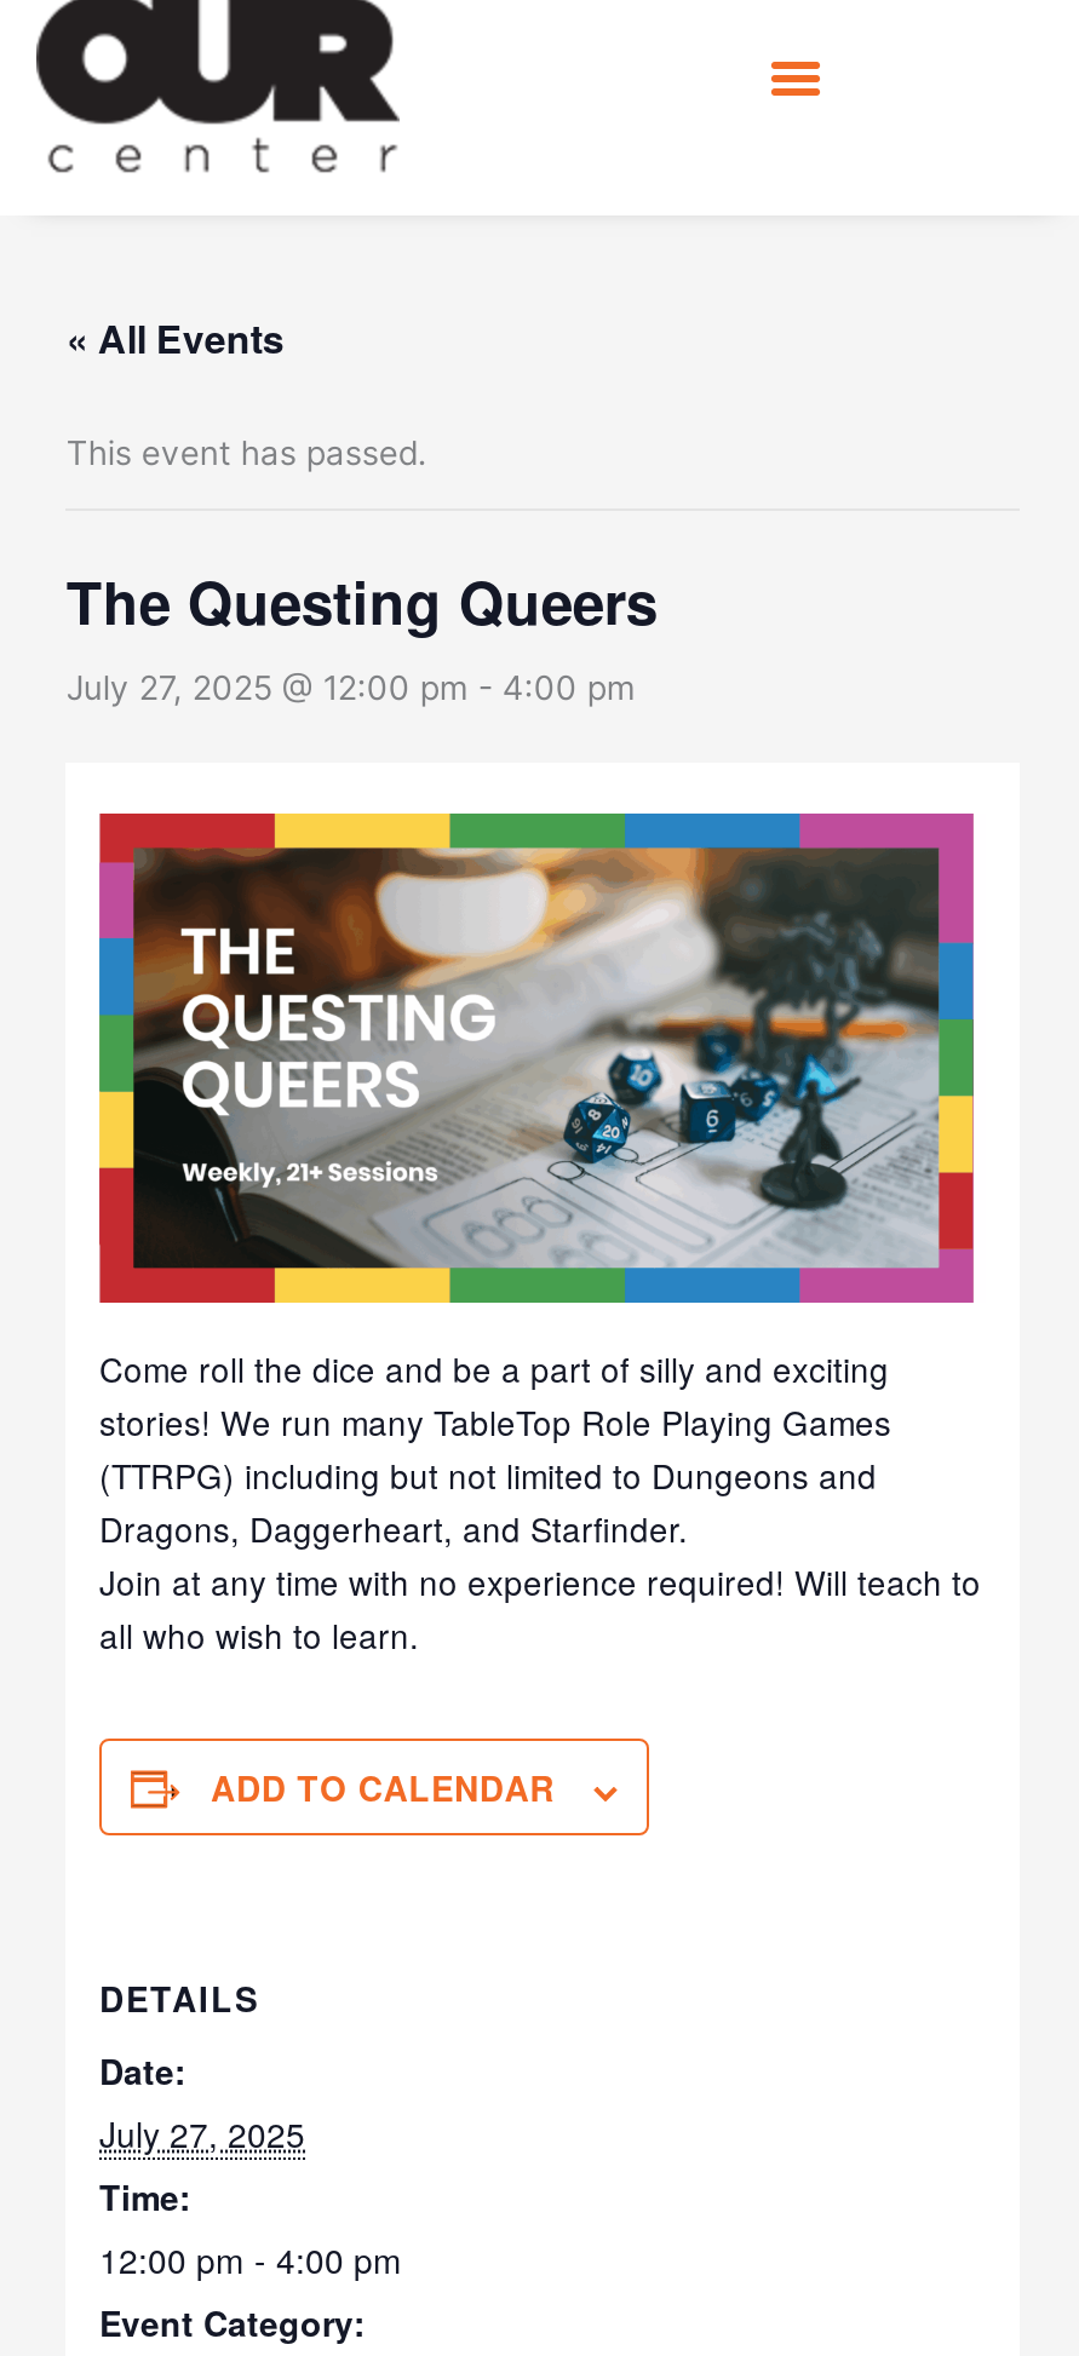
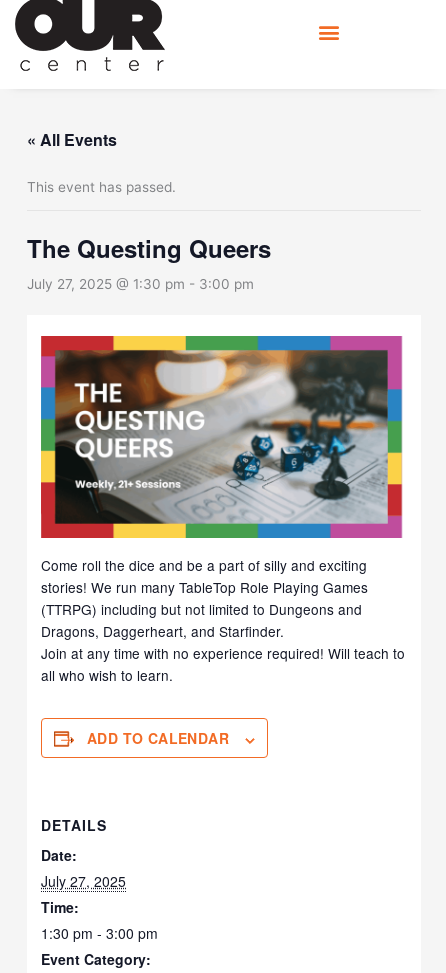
- July 27, 2025 @ 12:00 pm - 4:00 pm
+ July 27, 2025 @ 1:30 pm - 3:00 pm

- 12:00 pm - 4:00 pm
+ 1:30 pm - 3:00 pm
